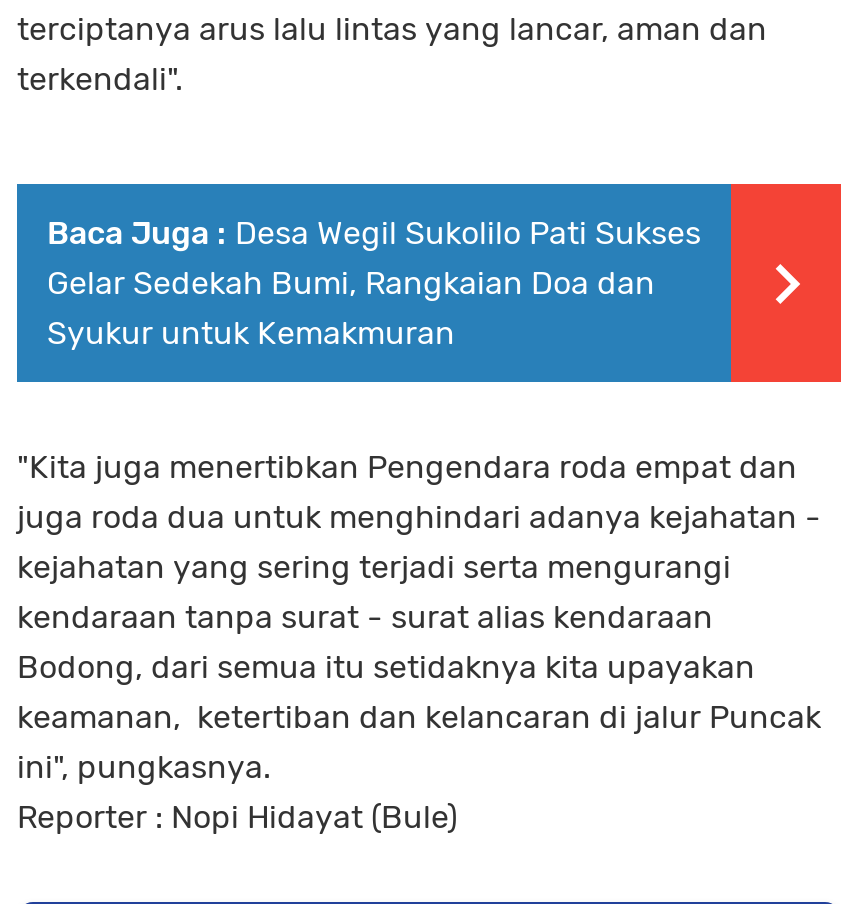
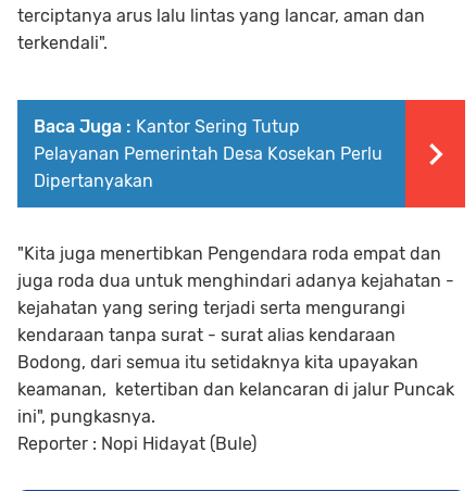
- Baca Juga : Desa Wegil Sukolilo Pati Sukses
- Gelar Sedekah Bumi, Rangkaian Doa dan
- Syukur untuk Kemakmuran
+ Baca Juga : Kantor Sering Tutup
+ Pelayanan Pemerintah Desa Kosekan Perlu
+ Dipertanyakan
